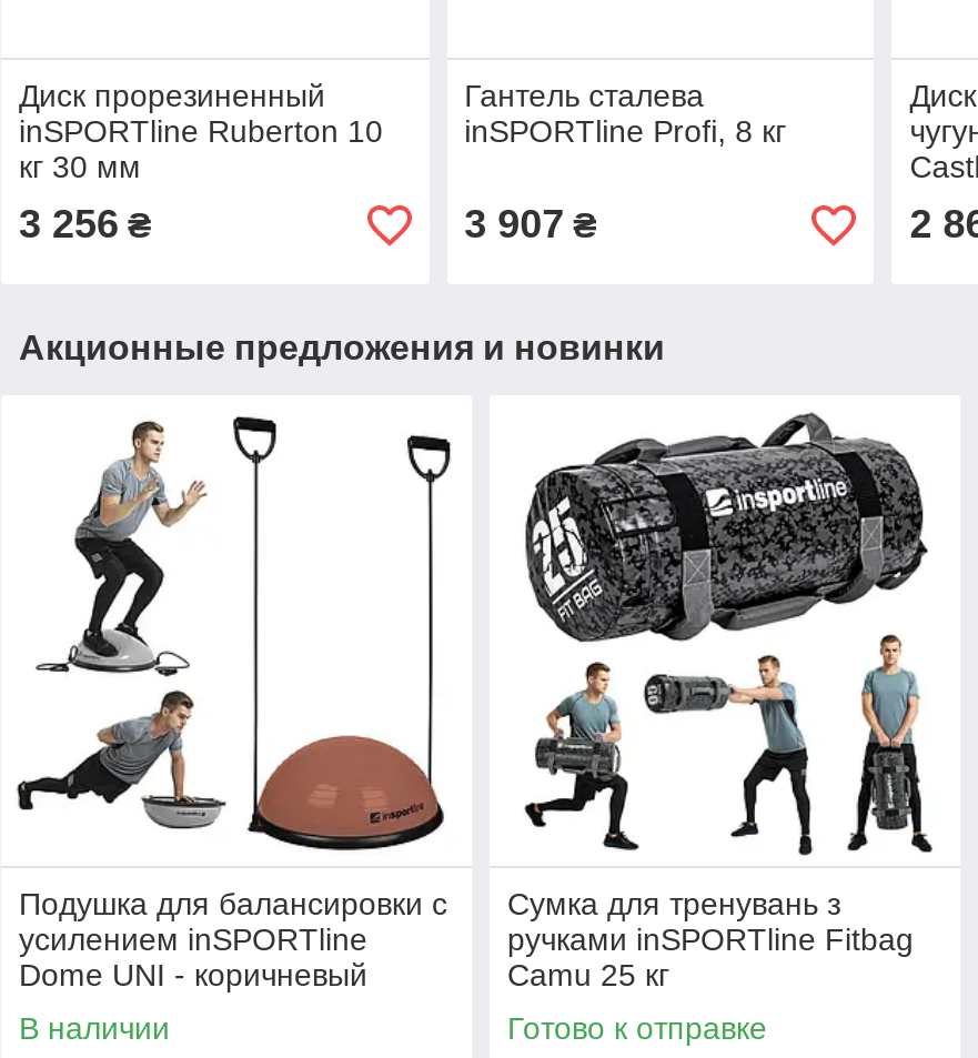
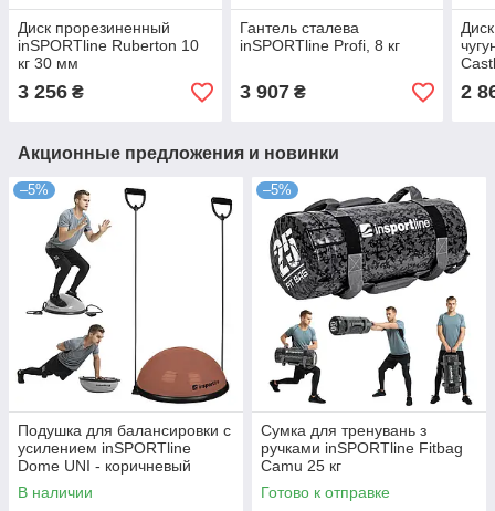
+ –5%

+ –5%
